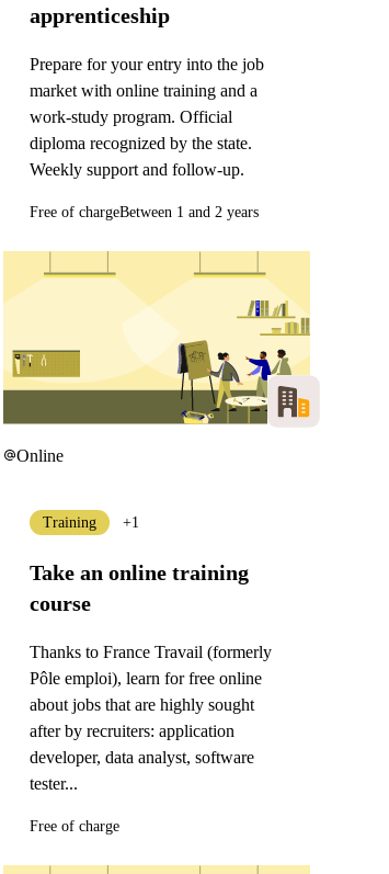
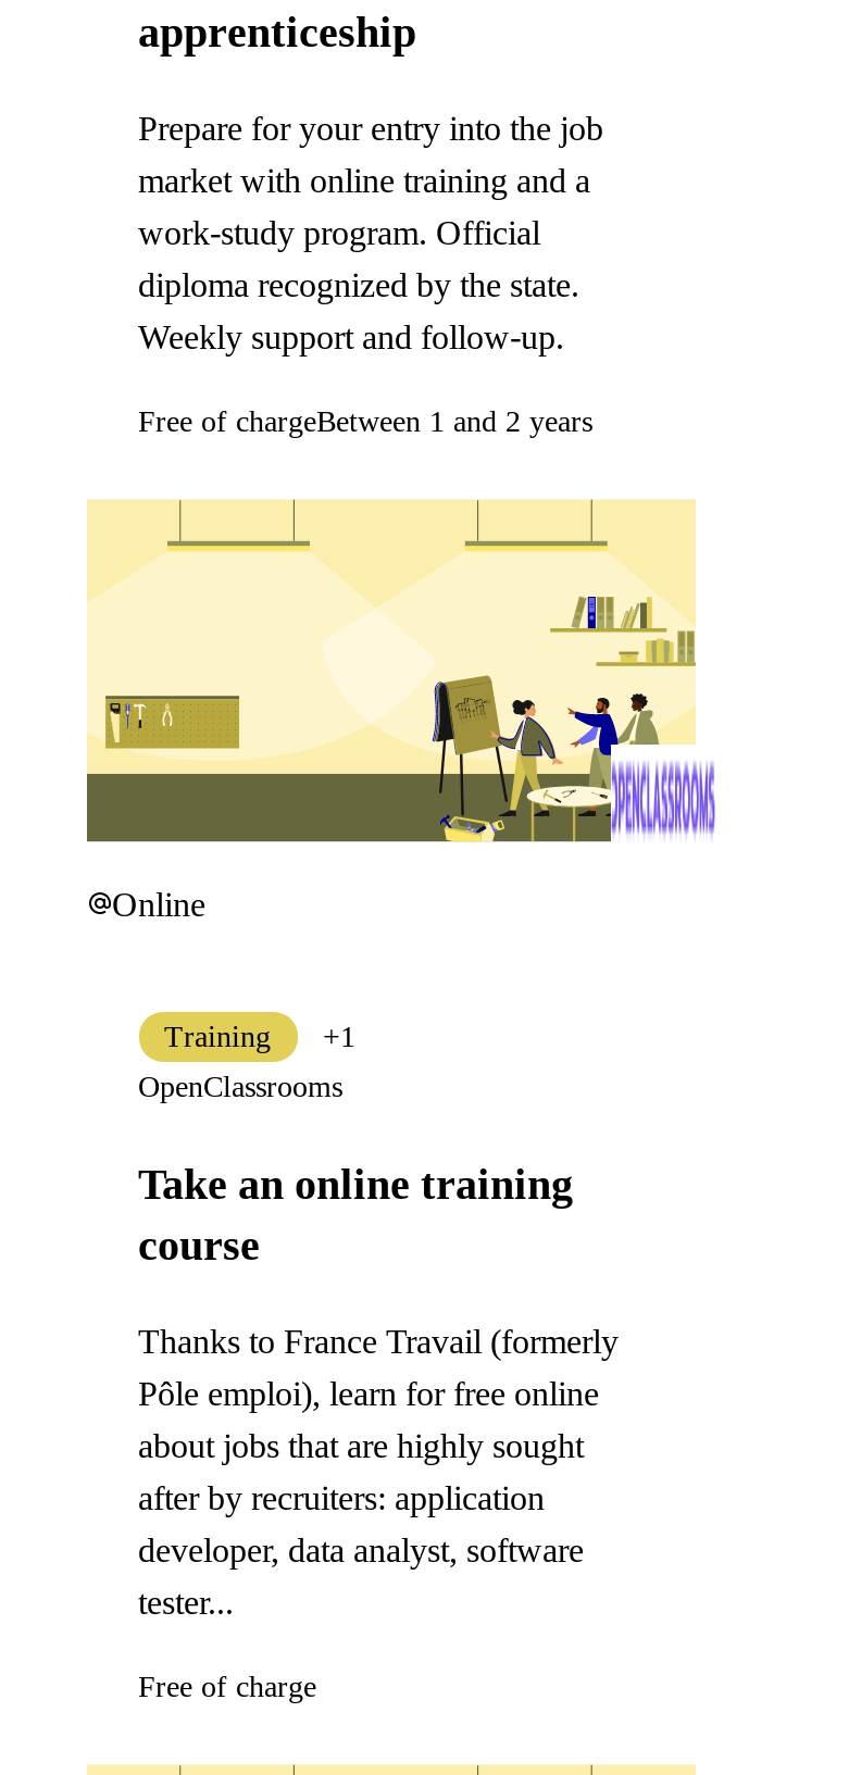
- [image]
+ [image]

+ OpenClassrooms
